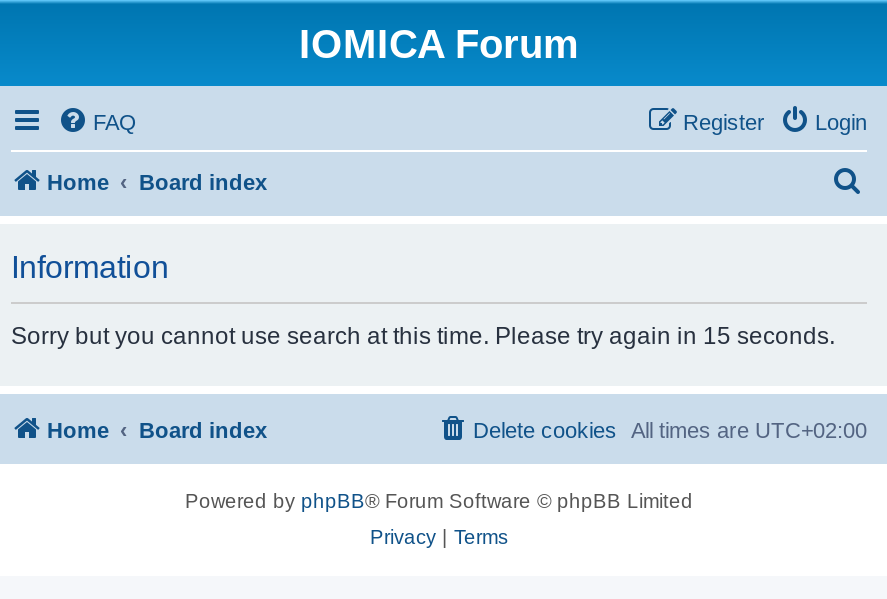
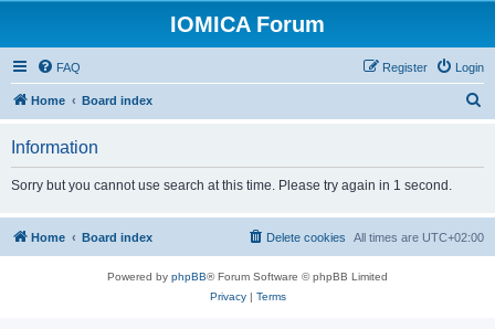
- Sorry but you cannot use search at this time. Please try again in 15 seconds.
+ Sorry but you cannot use search at this time. Please try again in 1 second.
